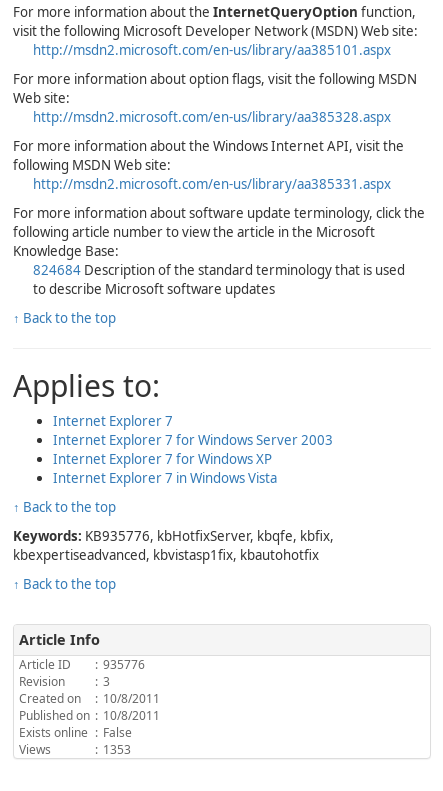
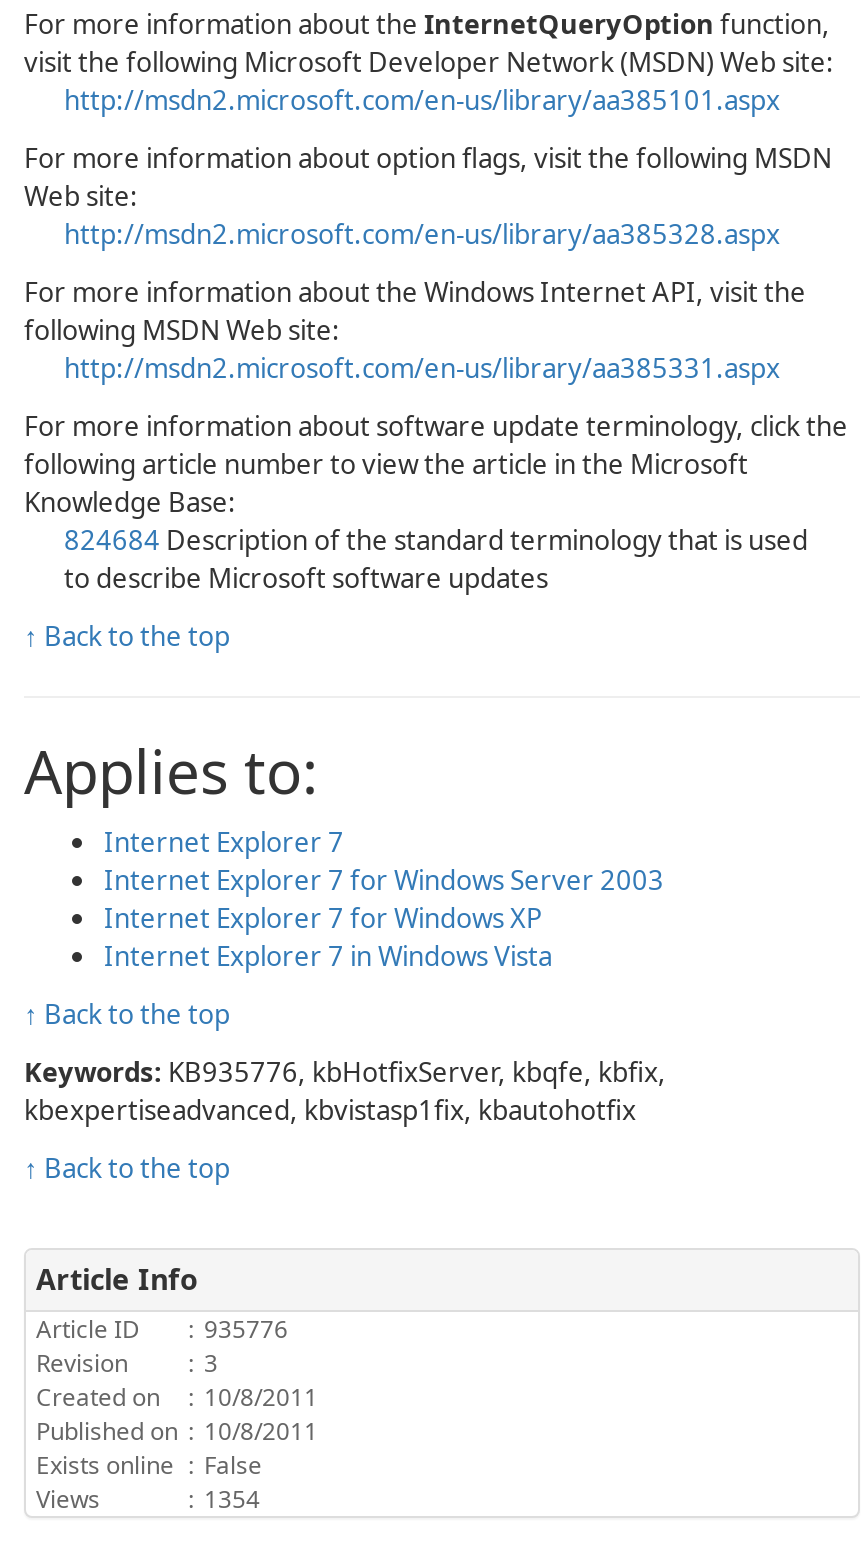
- : 1353
+ : 1354
